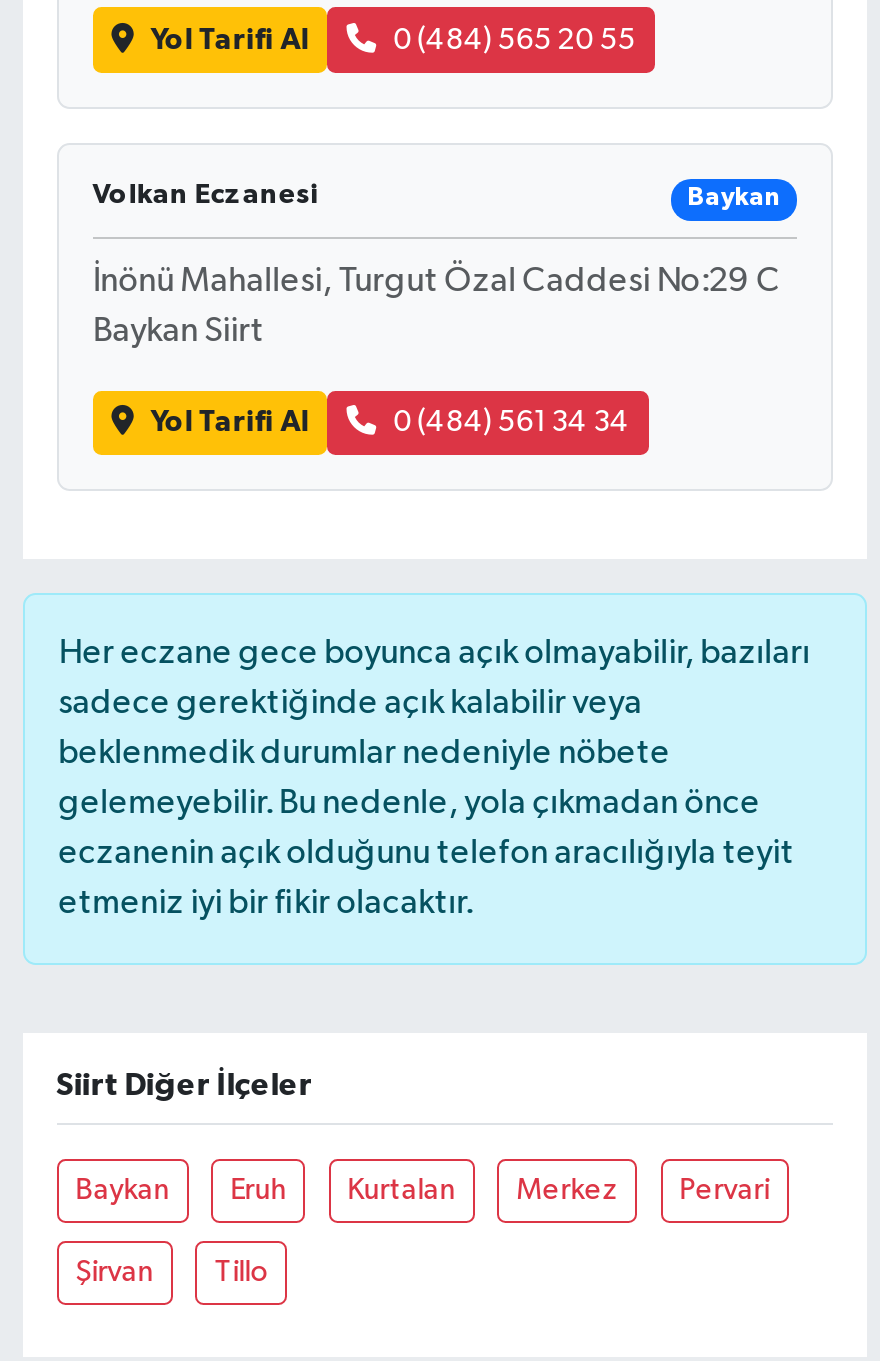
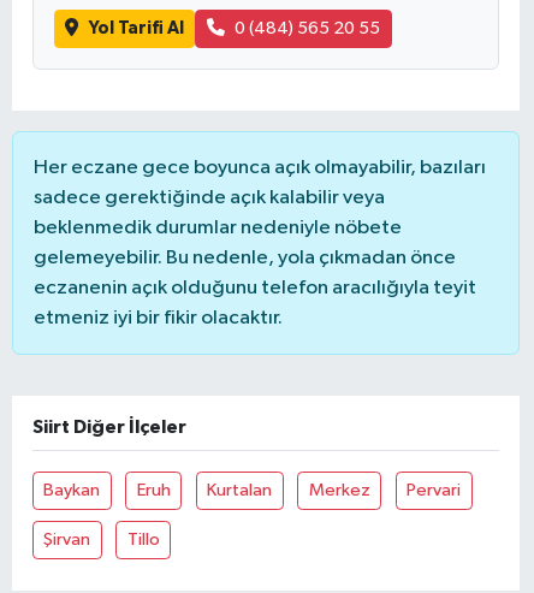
- Volkan Eczanesi
- Baykan
- İnönü Mahallesi, Turgut Özal Caddesi No:29 C
- Baykan Siirt
- Yol Tarifi Al
- 0 (484) 561 34 34
